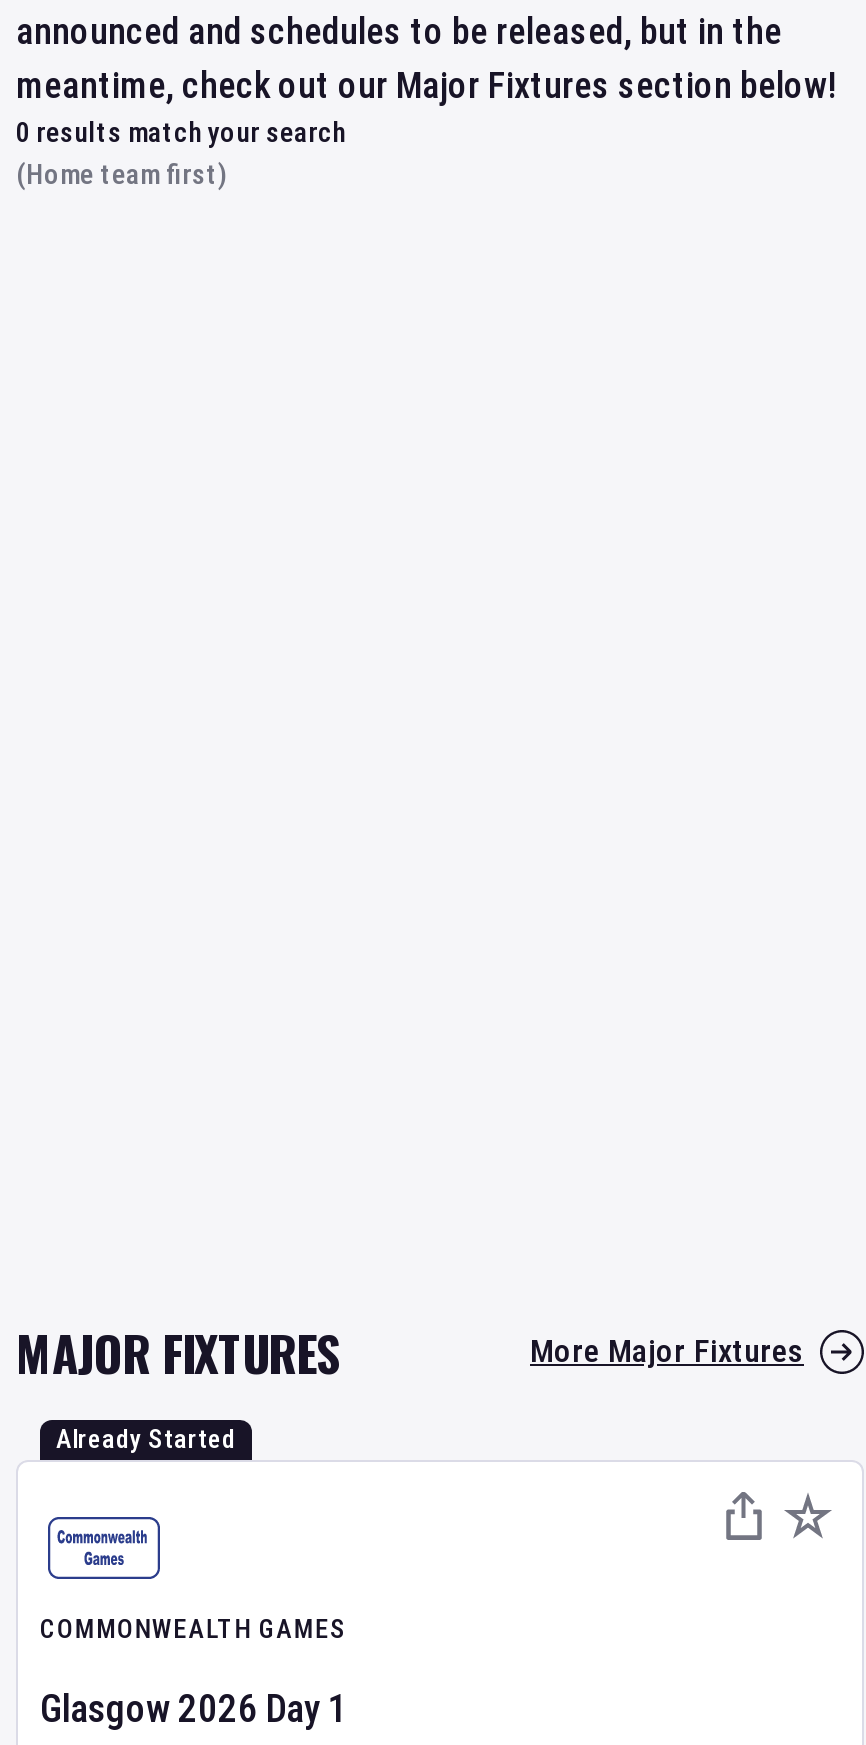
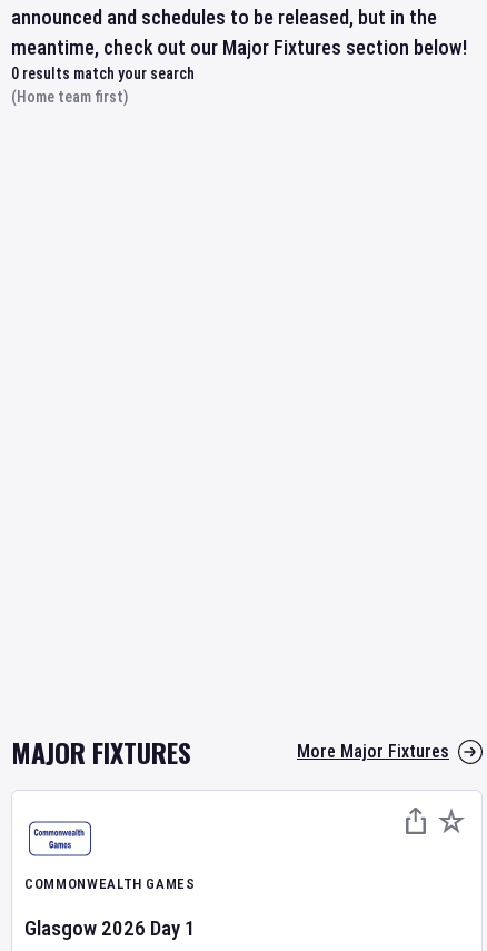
- Already Started
